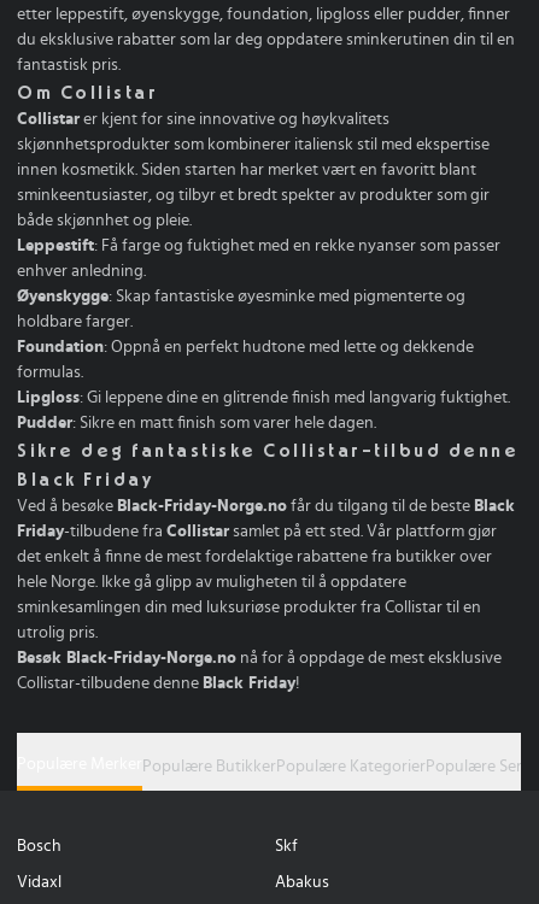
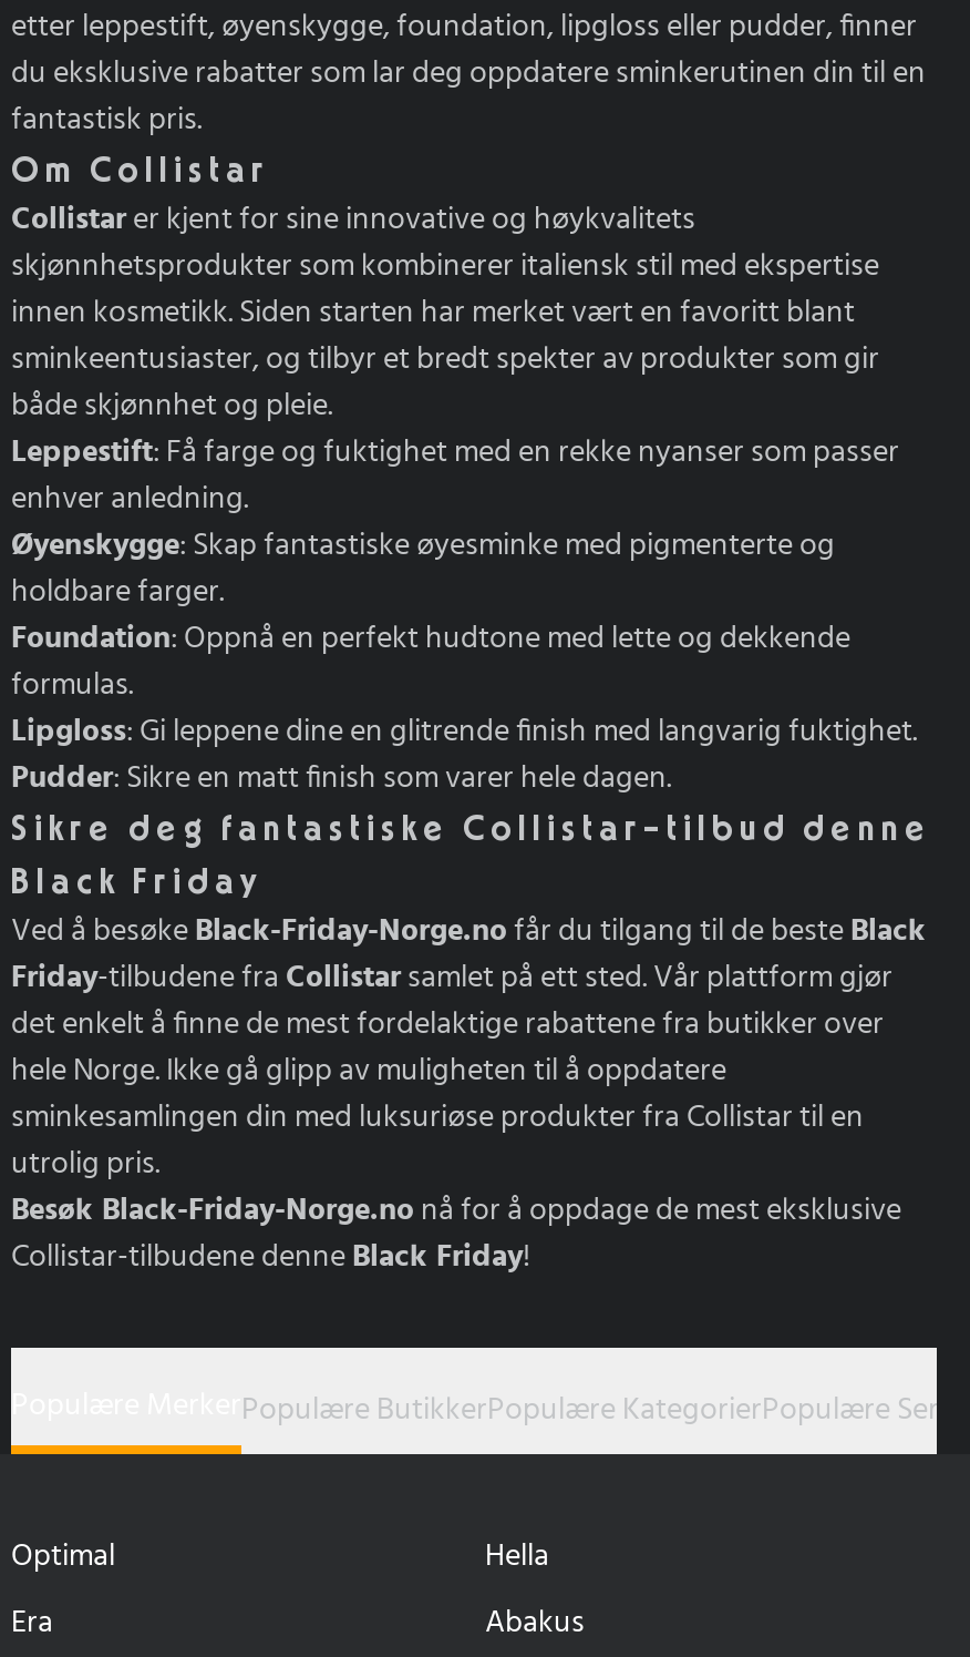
- Bosch
- Skf
+ Optimal
+ Hella

- Vidaxl
+ Era
